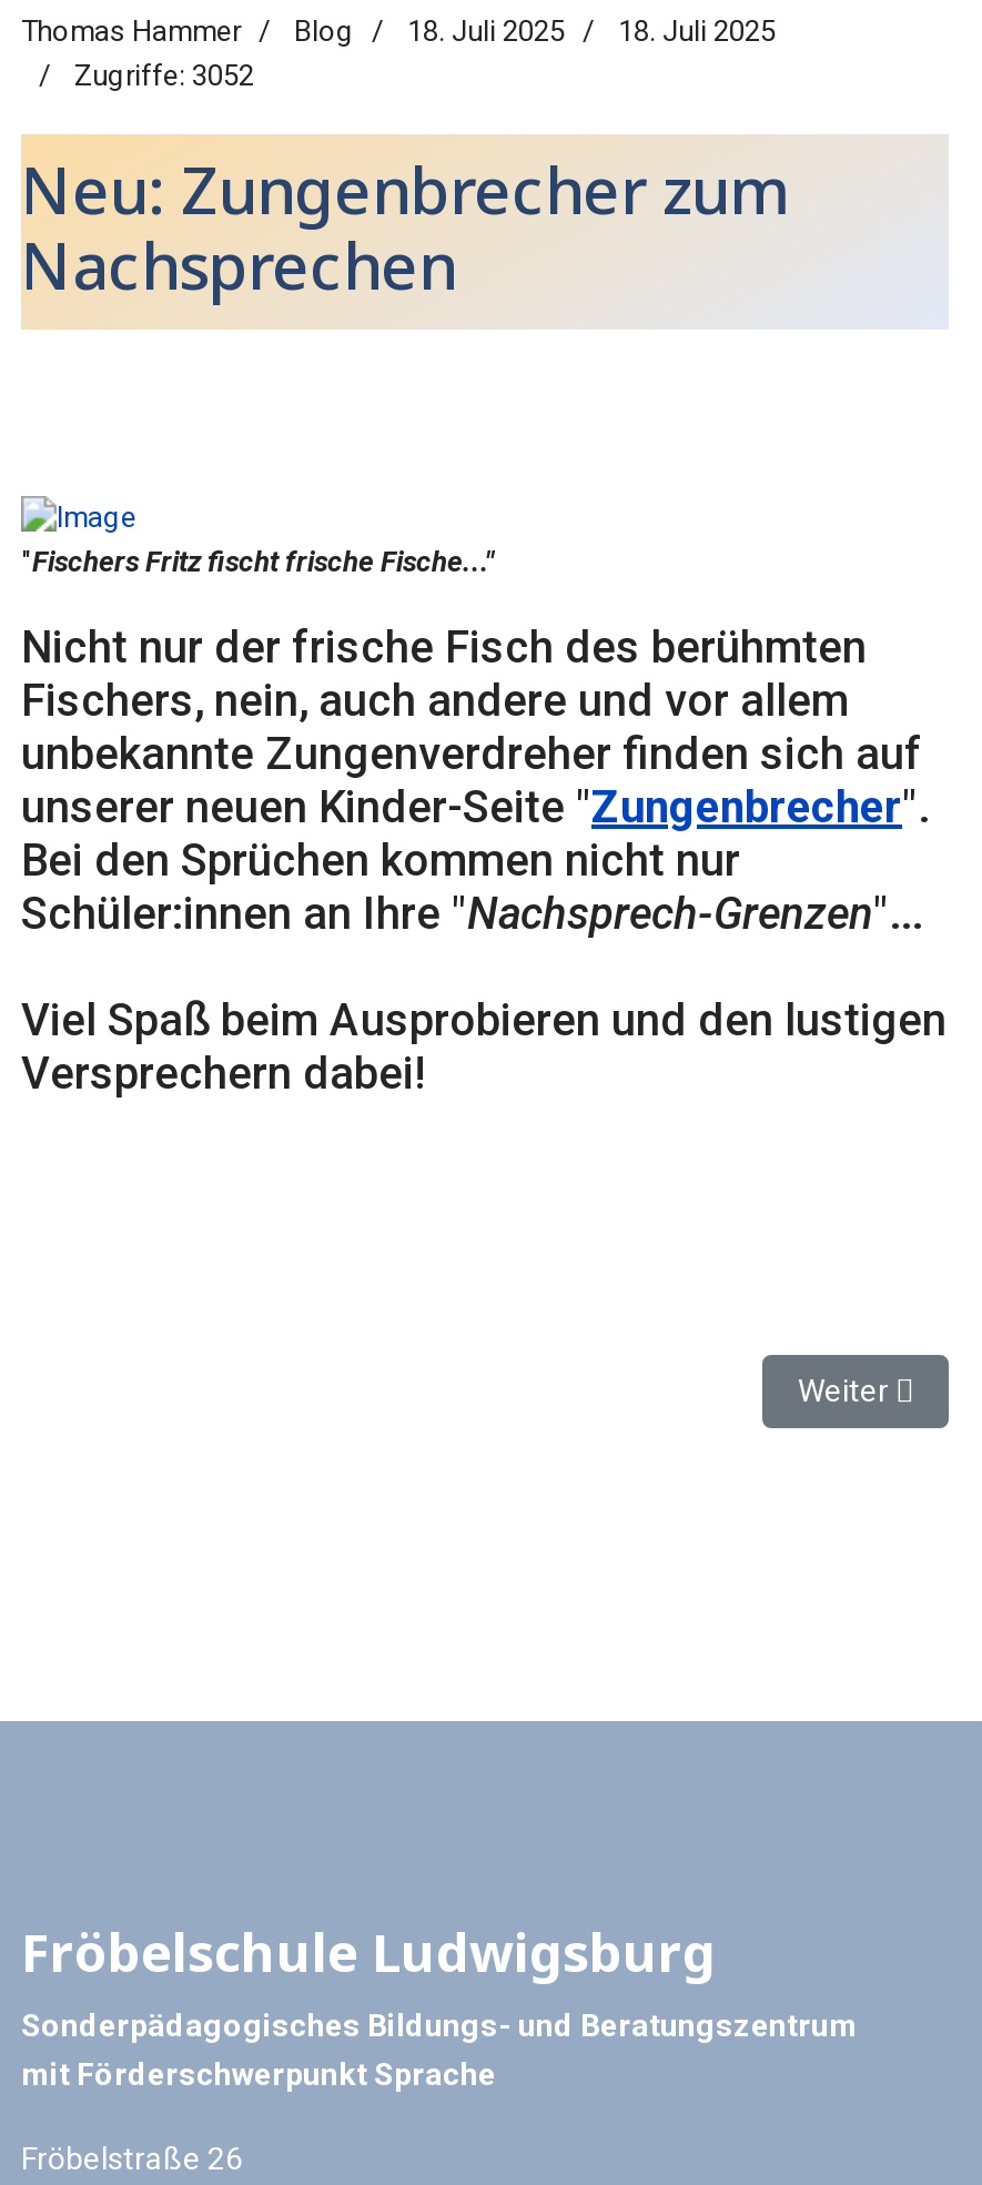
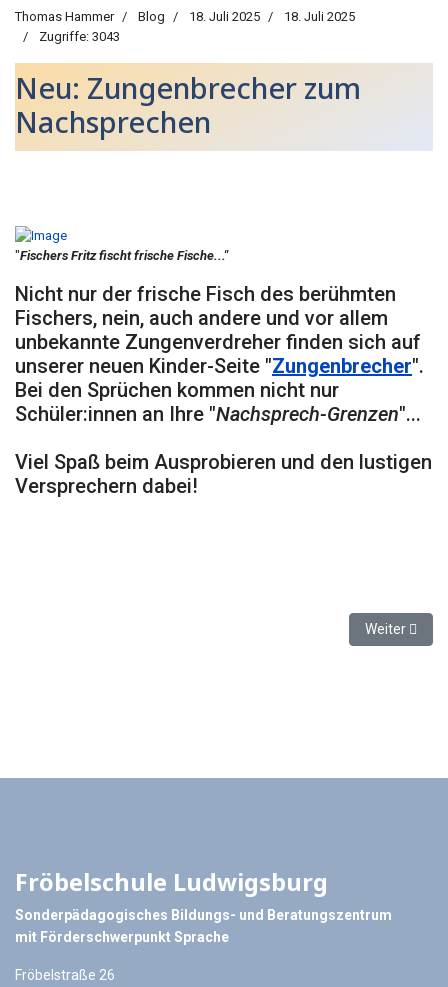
- Zugriffe: 3052
+ Zugriffe: 3043
